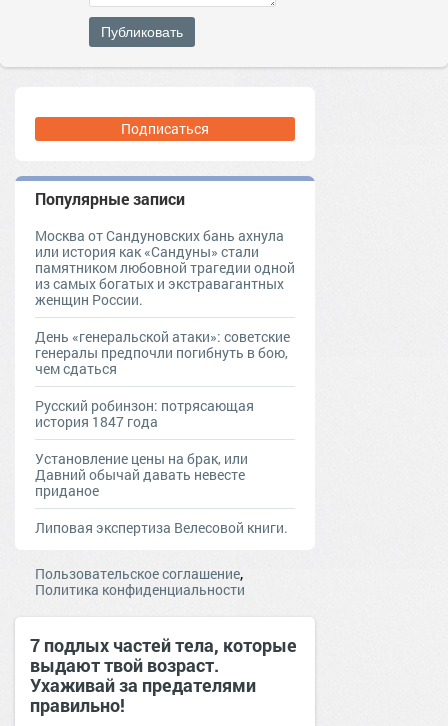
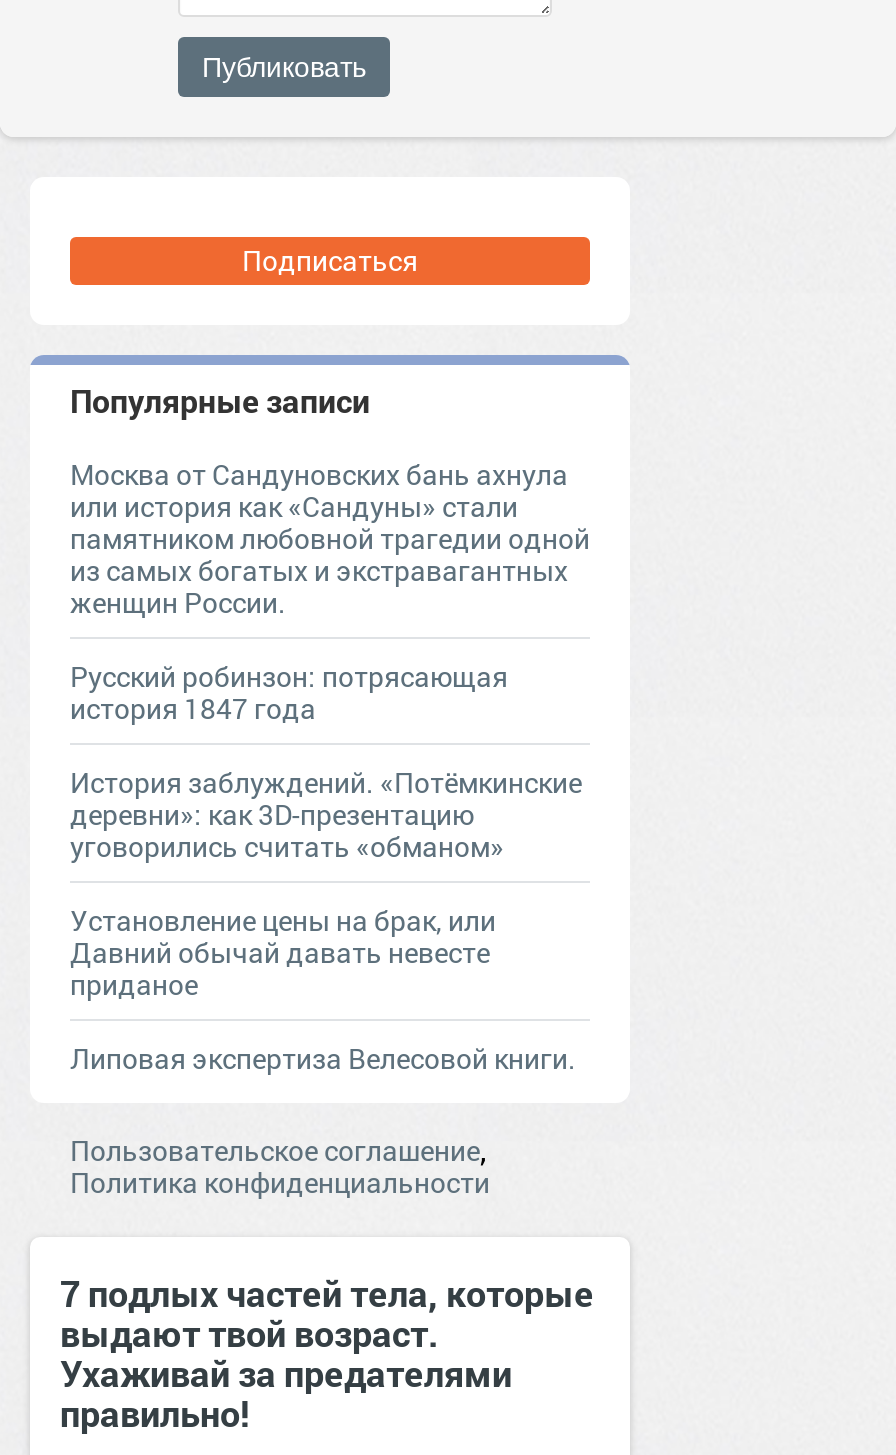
- День «генеральской атаки»: советские
- генералы предпочли погибнуть в бою,
- чем сдаться

moved up: Русский робинзон: потрясающая | история 1847 года

+ История заблуждений. «Потёмкинские
+ деревни»: как 3D-презентацию
+ уговорились считать «обманом»
